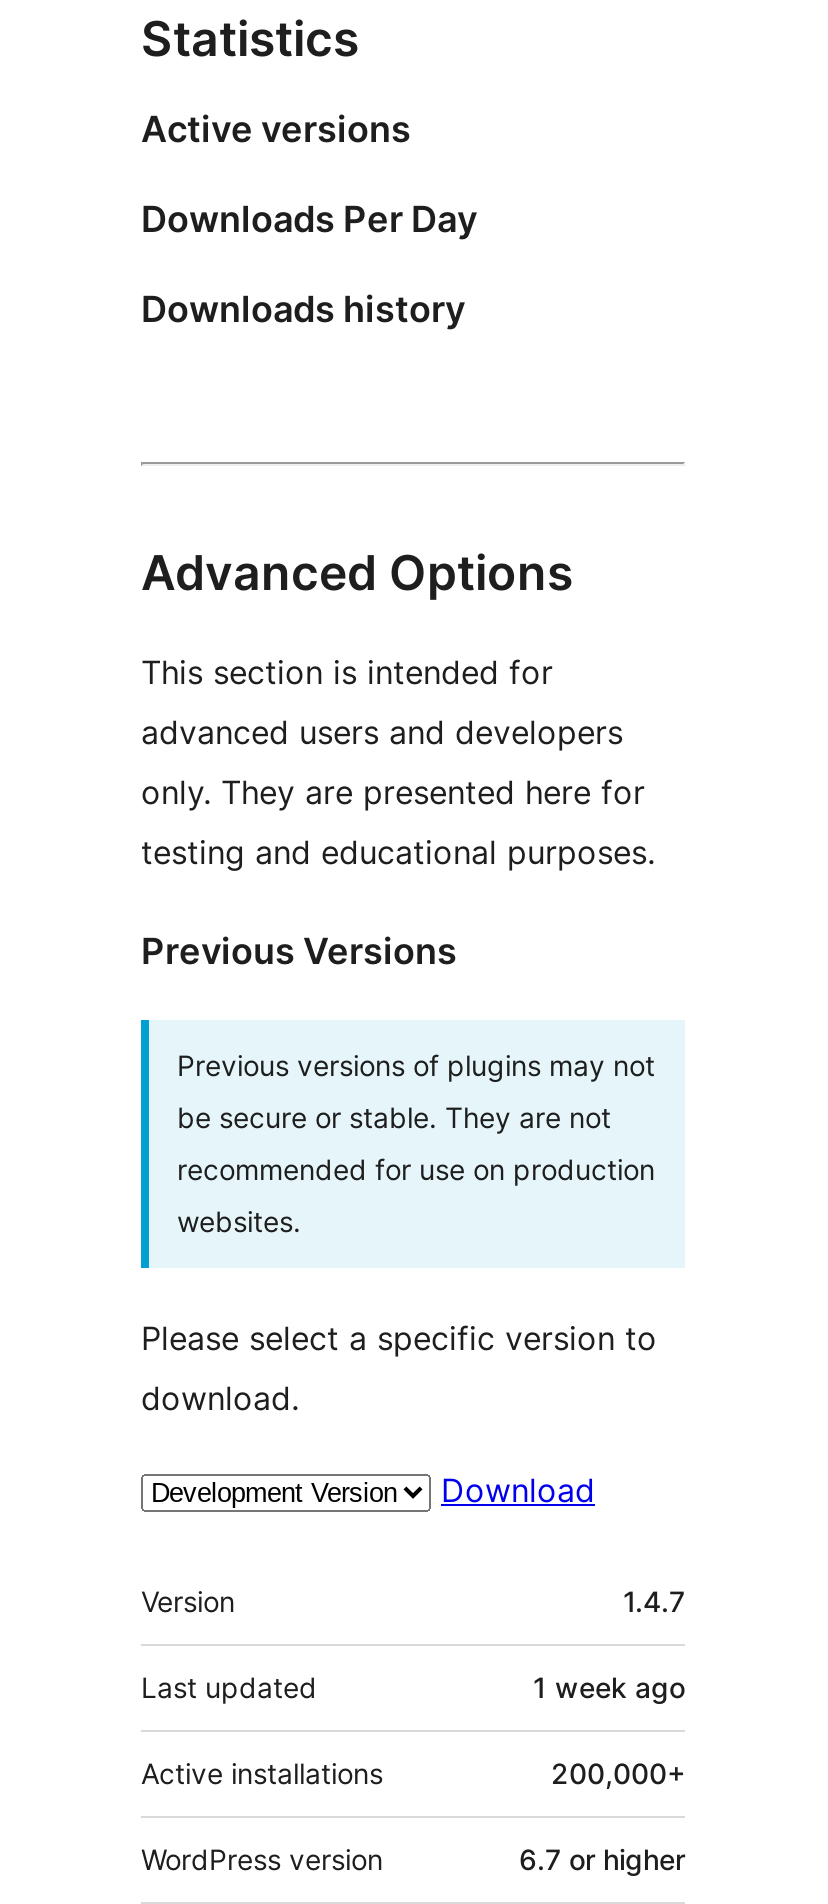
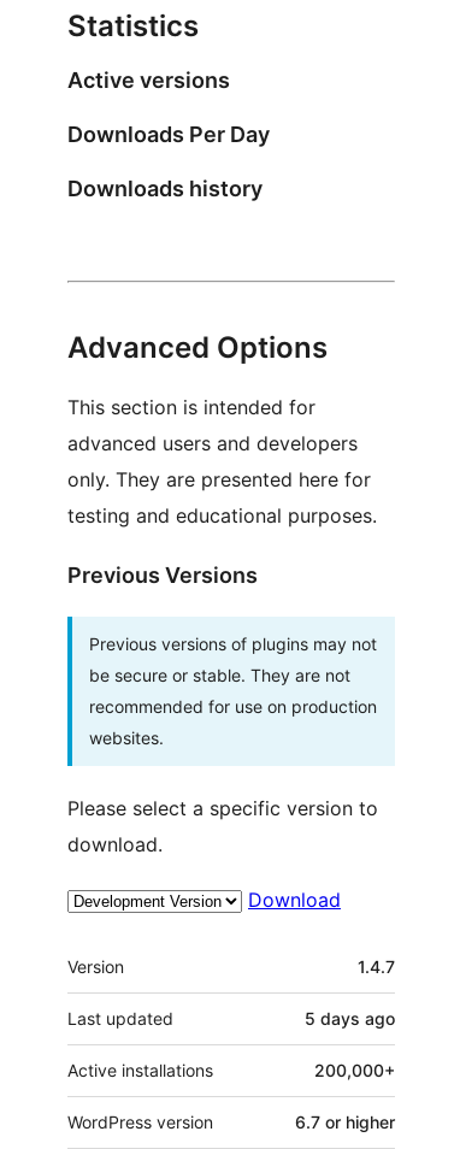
- 1 week ago
+ 5 days ago
